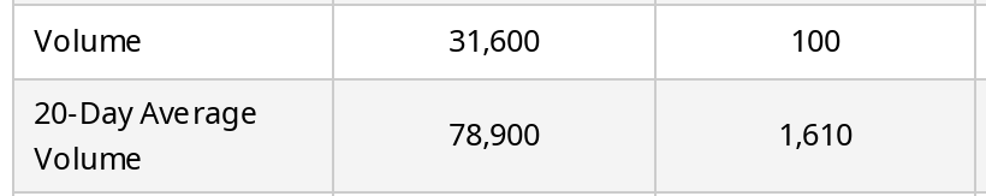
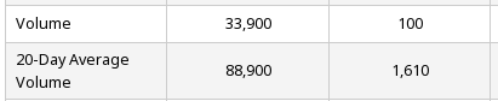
- 31,600
+ 33,900

- 78,900
+ 88,900
